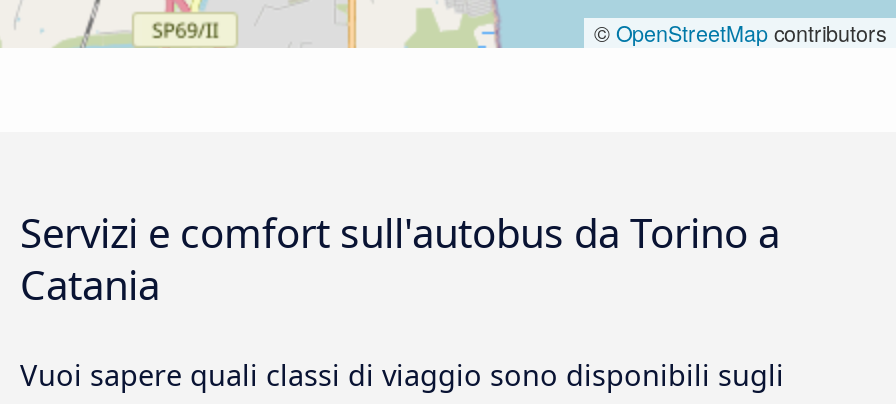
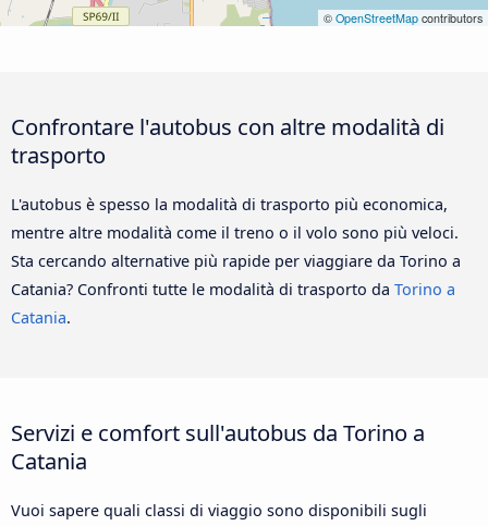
+ Confrontare l'autobus con altre modalità di
+ trasporto
+ L'autobus è spesso la modalità di trasporto più economica,
+ mentre altre modalità come il treno o il volo sono più veloci.
+ Sta cercando alternative più rapide per viaggiare da Torino a
+ Catania? Confronti tutte le modalità di trasporto da Torino a
+ Catania.
